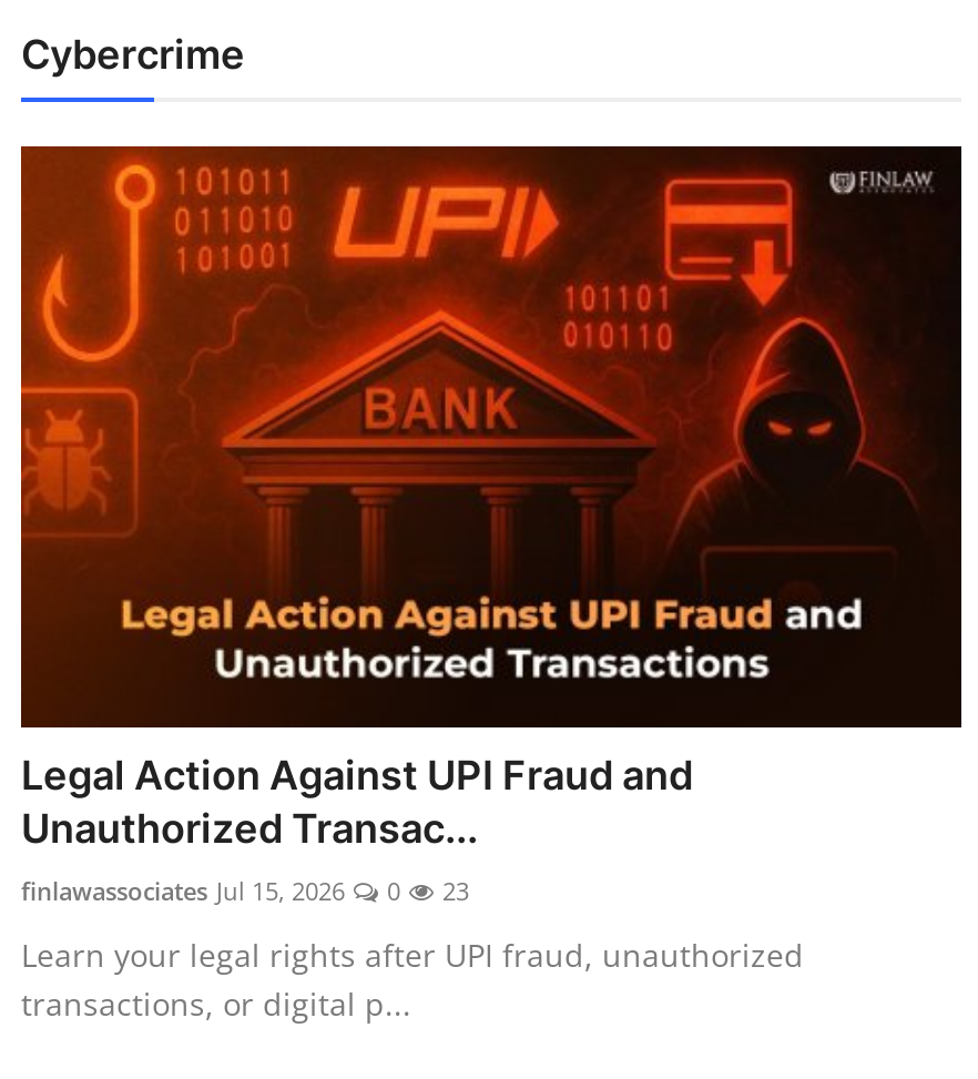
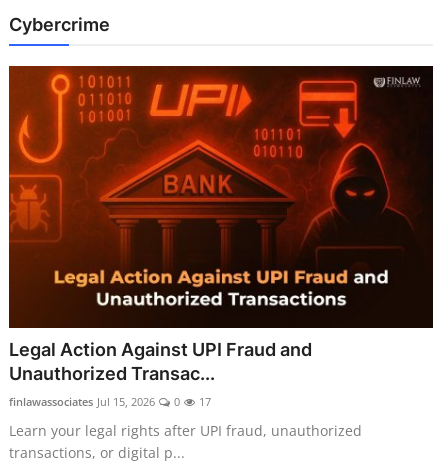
- finlawassociates Jul 15, 2026 0 23
+ finlawassociates Jul 15, 2026 0 17
